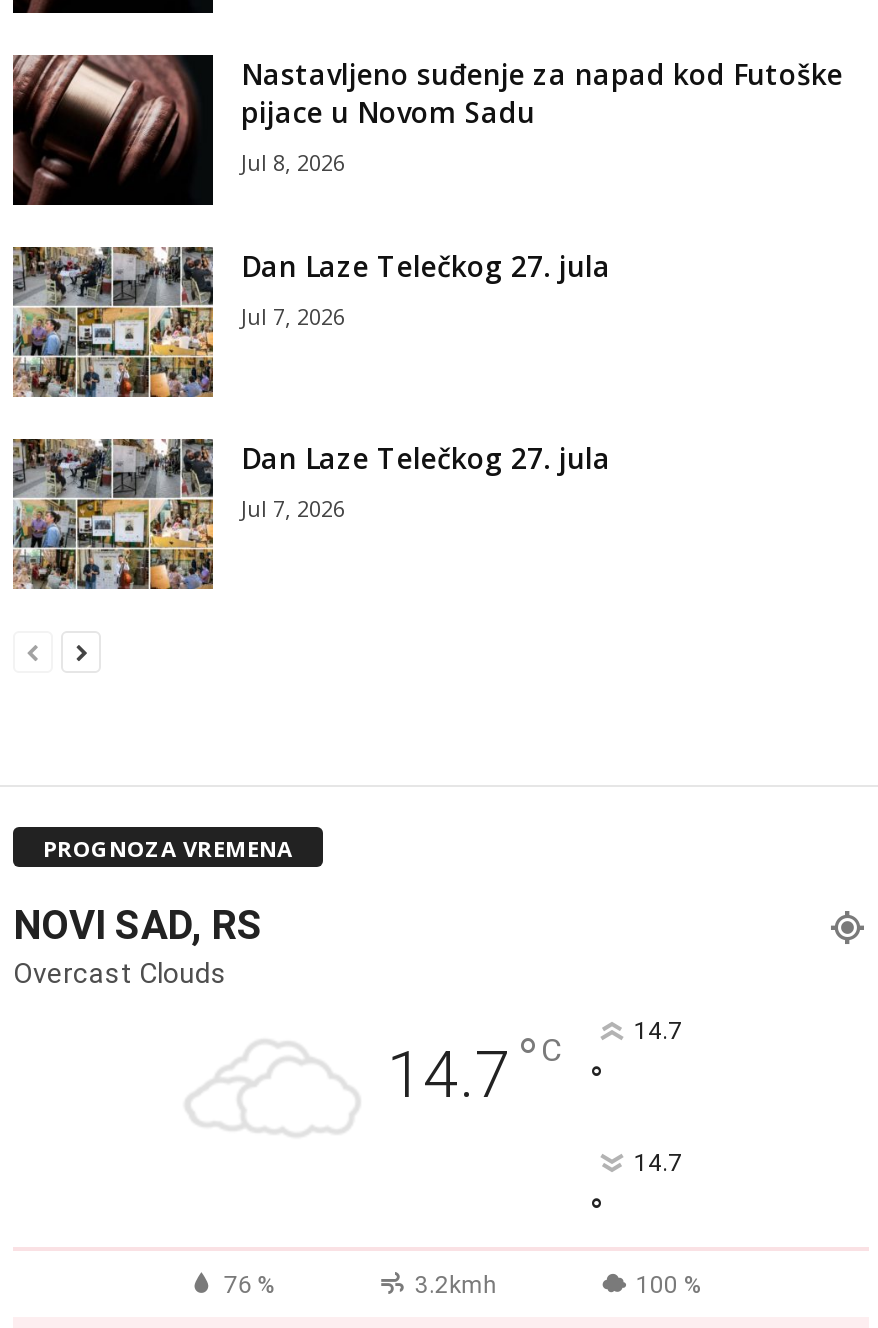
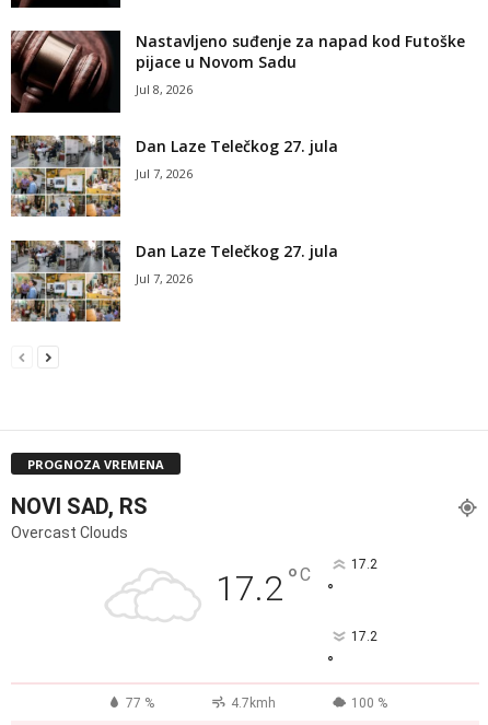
- 14.7 °C
+ 17.2 °C

- 14.7
+ 17.2

- 14.7
+ 17.2

- 76 %
- 3.2kmh
+ 77 %
+ 4.7kmh
